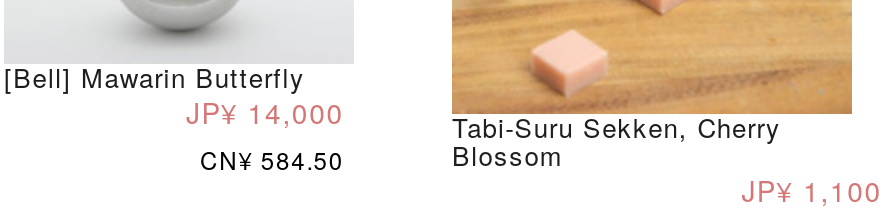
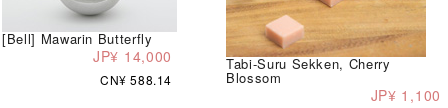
- CN¥ 584.50
+ CN¥ 588.14
